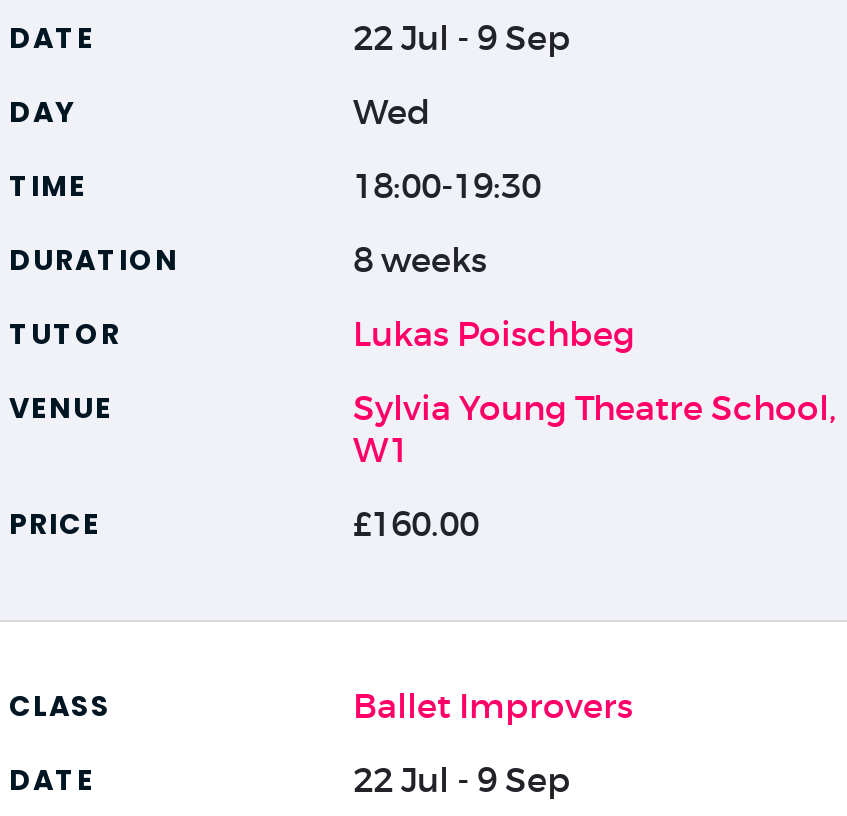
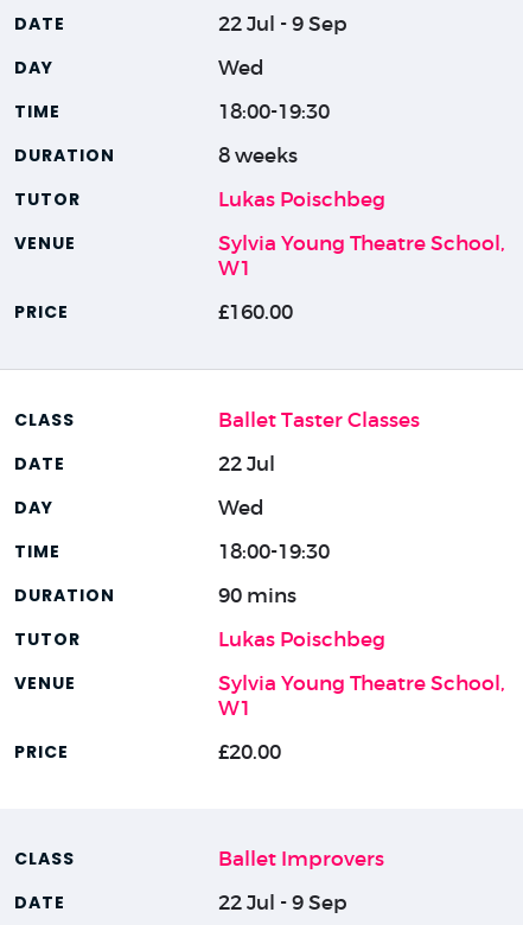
+ Ballet Taster Classes
+ 22 Jul
+ Wed
+ 18:00-19:30
+ 90 mins
+ Lukas Poischbeg
+ Sylvia Young Theatre School,
+ W1
+ £20.00
